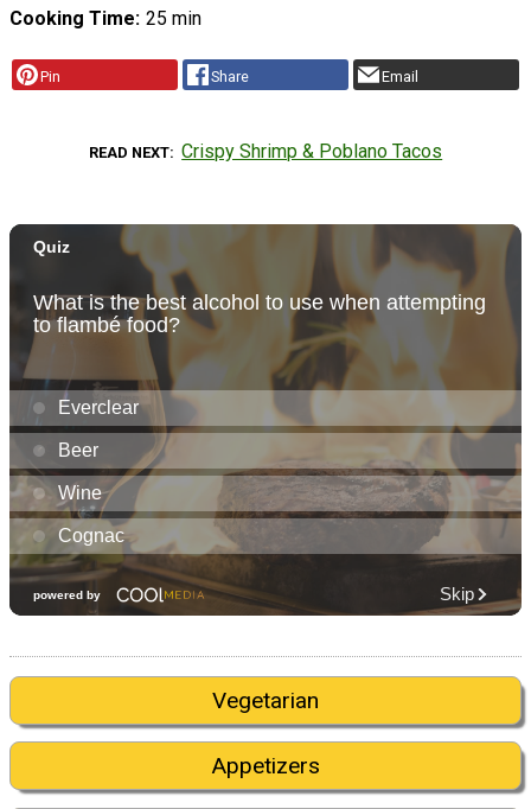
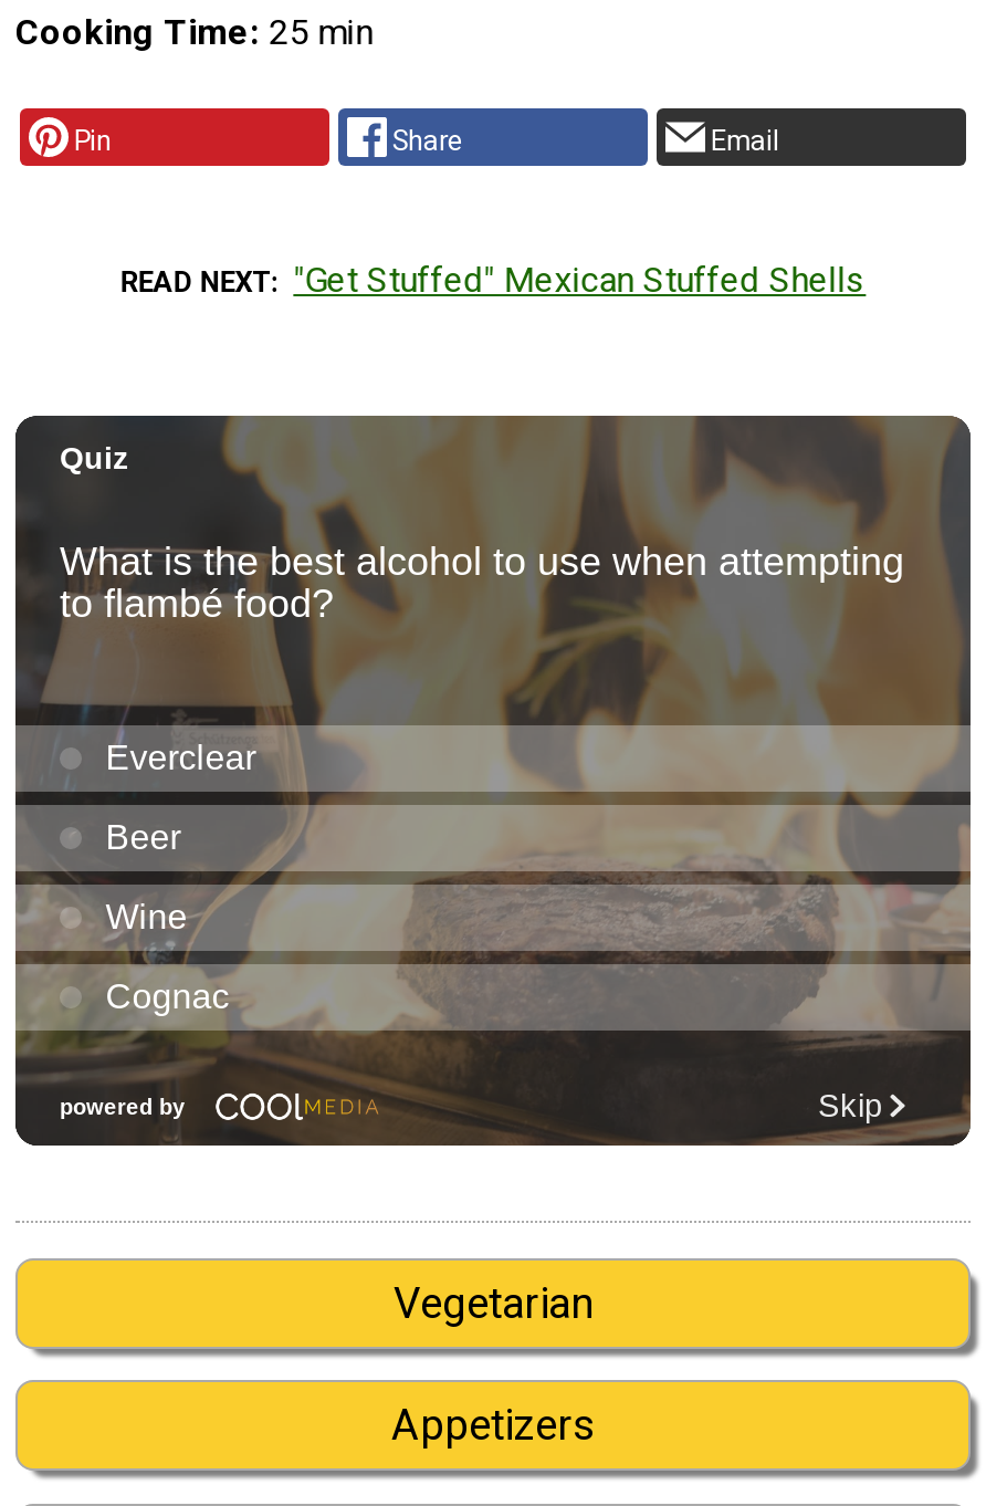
- Crispy Shrimp & Poblano Tacos
+ "Get Stuffed" Mexican Stuffed Shells
